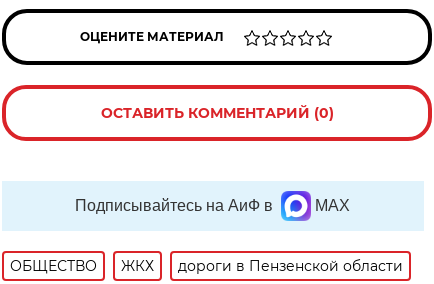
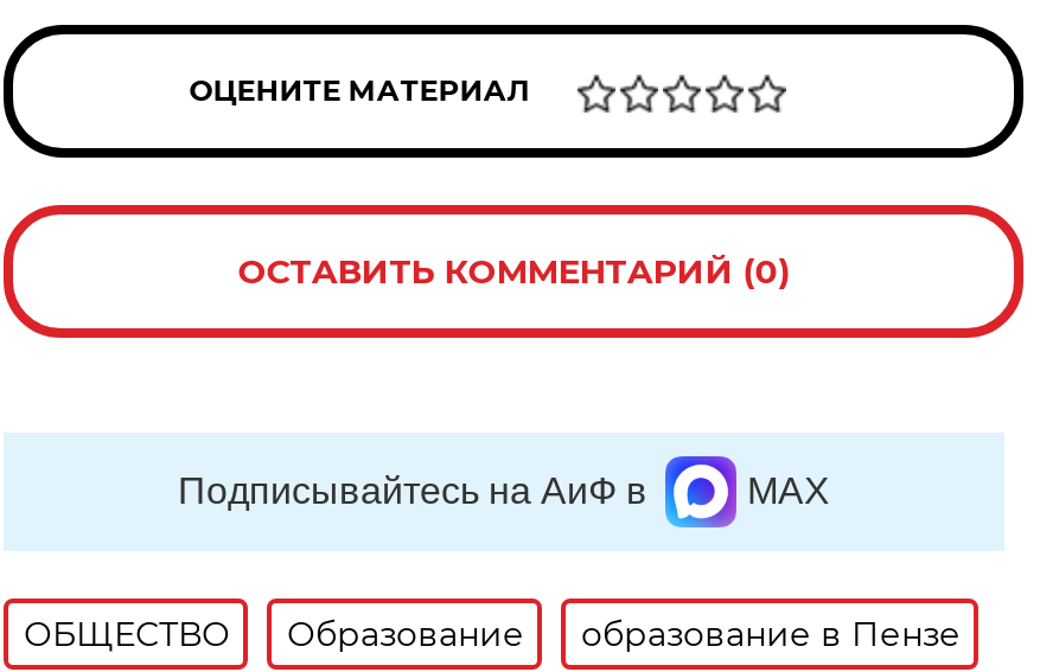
- ЖКХ
- дороги в Пензенской области
+ Образование
+ образование в Пензе
